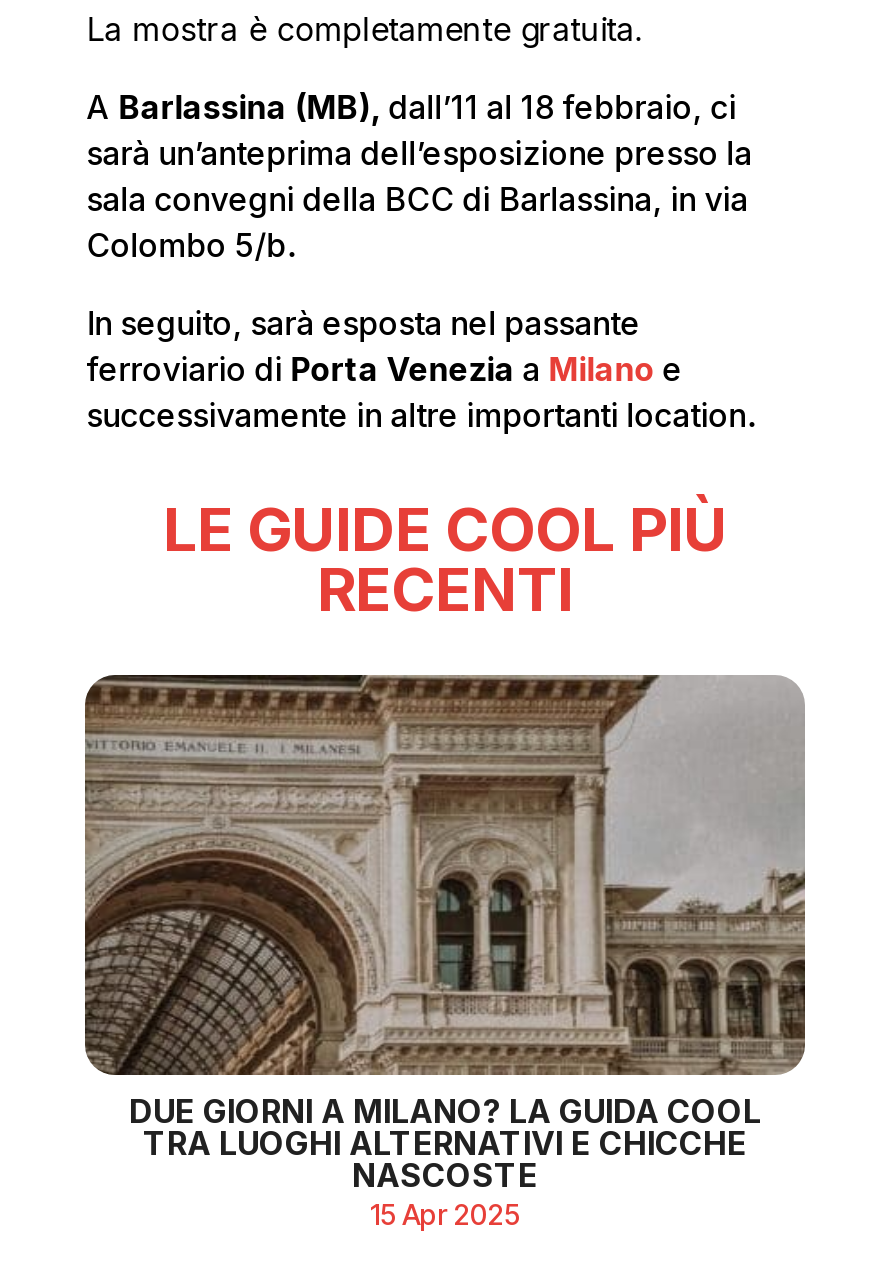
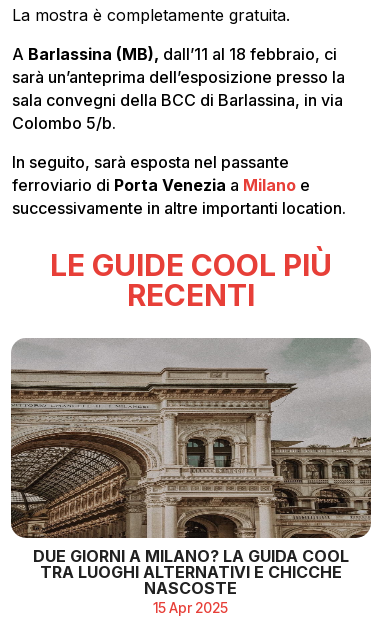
- [image]
+ [image]
